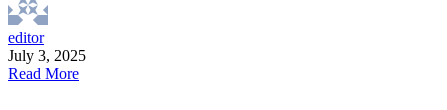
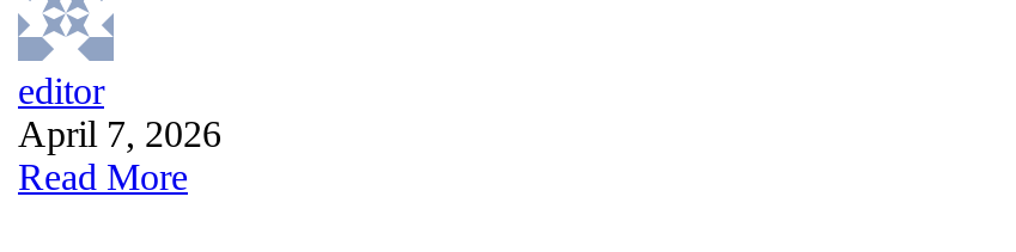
- July 3, 2025
+ April 7, 2026
